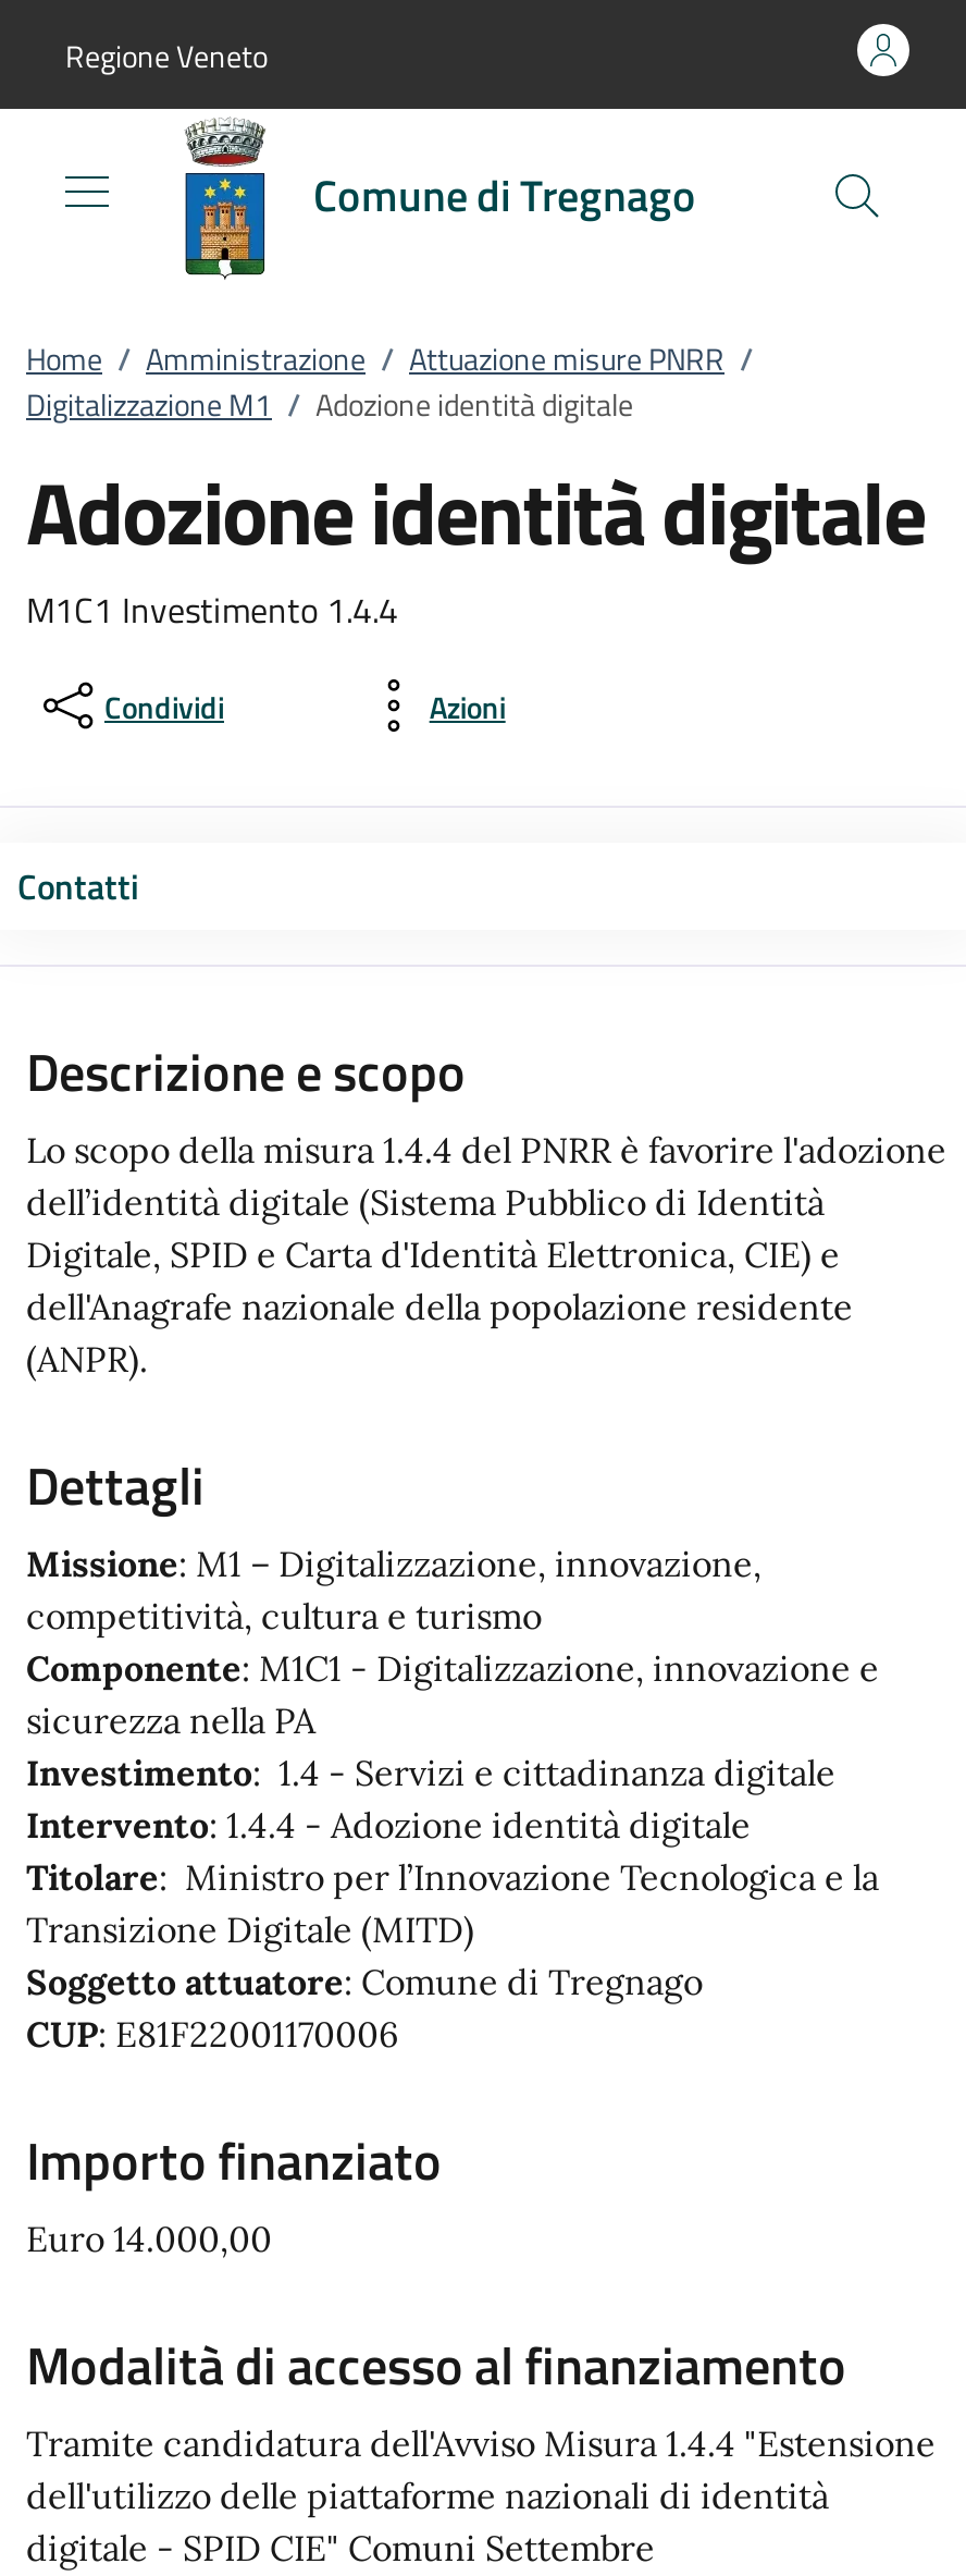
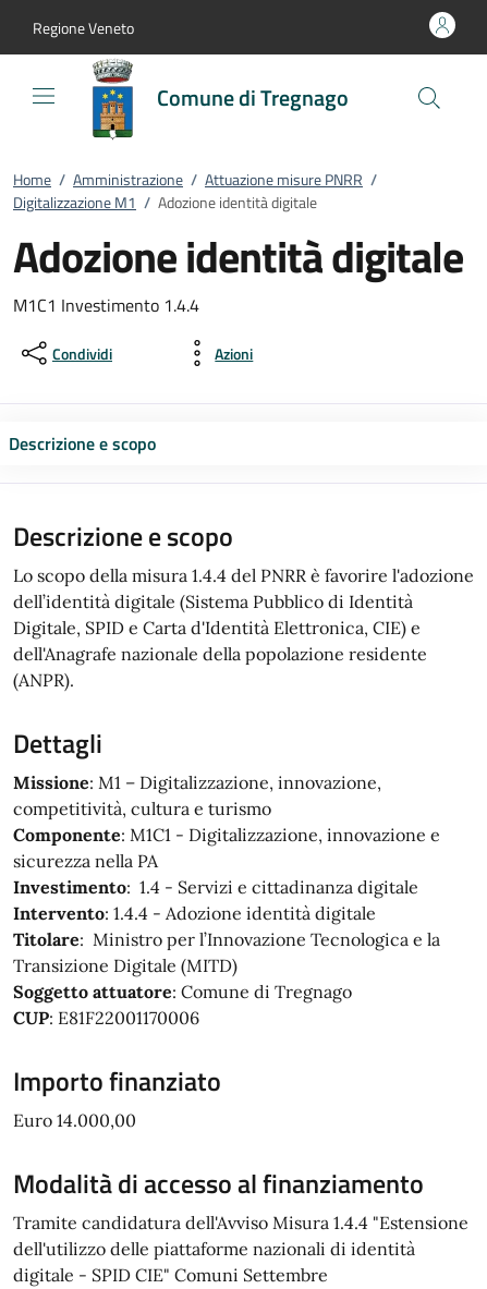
- Contatti
+ Descrizione e scopo
